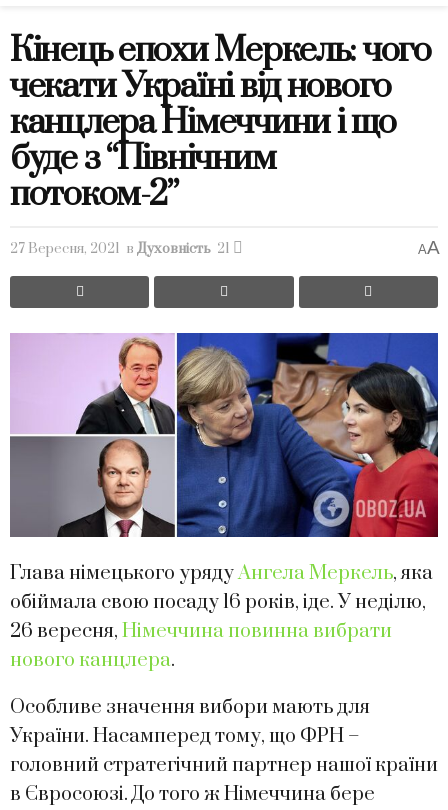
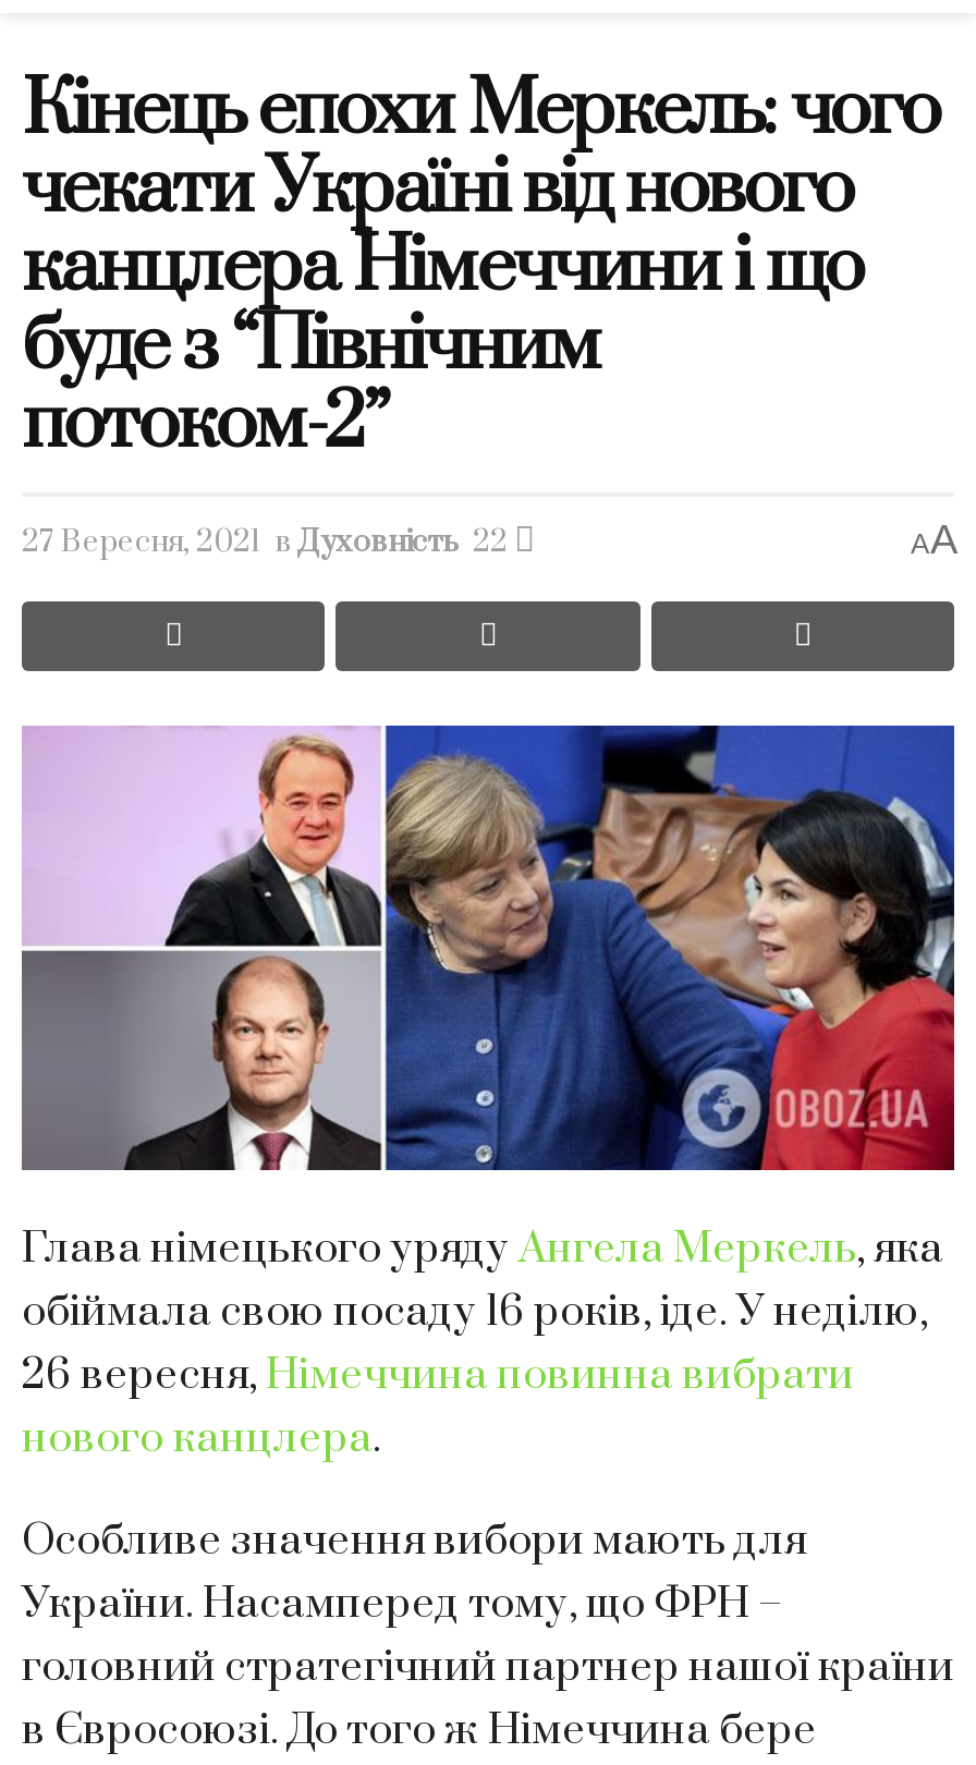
- 27 Вересня, 2021 в Духовність 21
+ 27 Вересня, 2021 в Духовність 22
